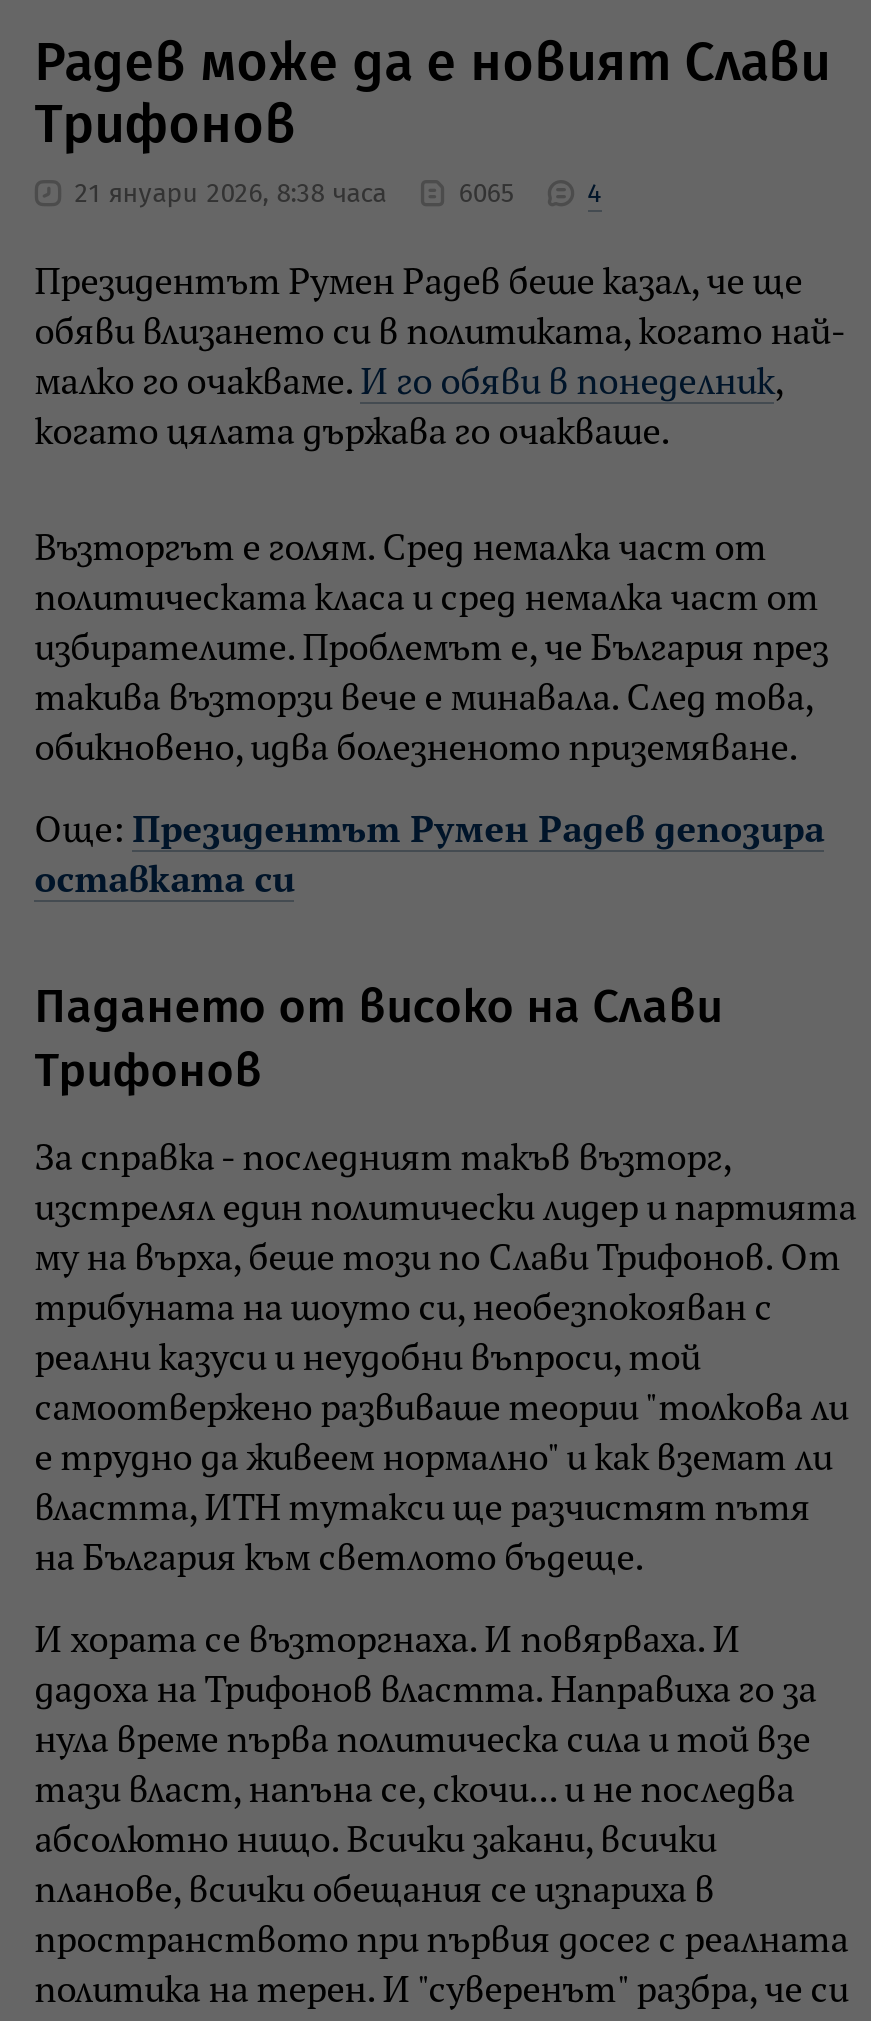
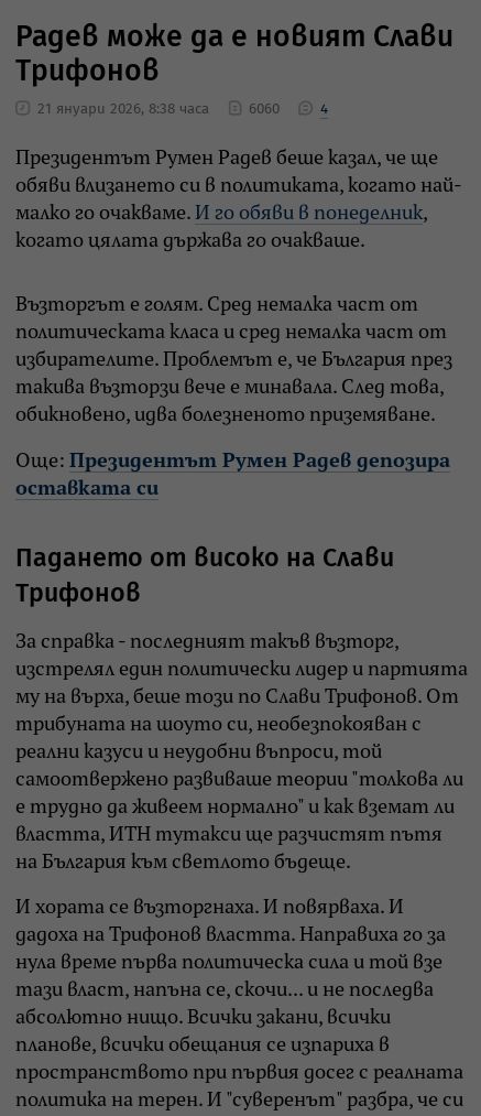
- 6065
+ 6060
